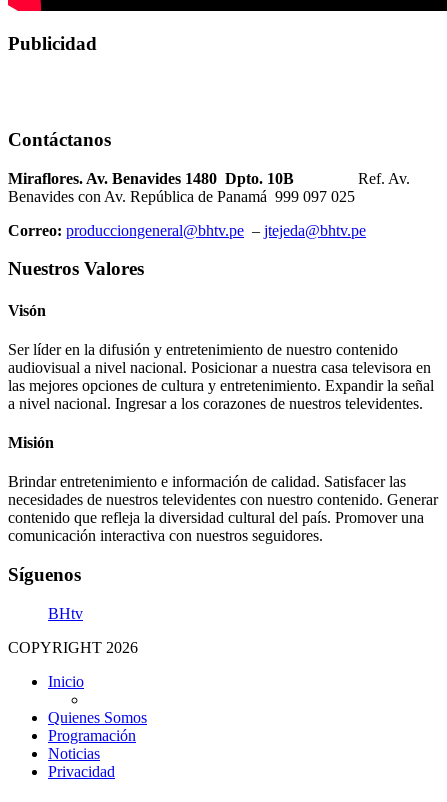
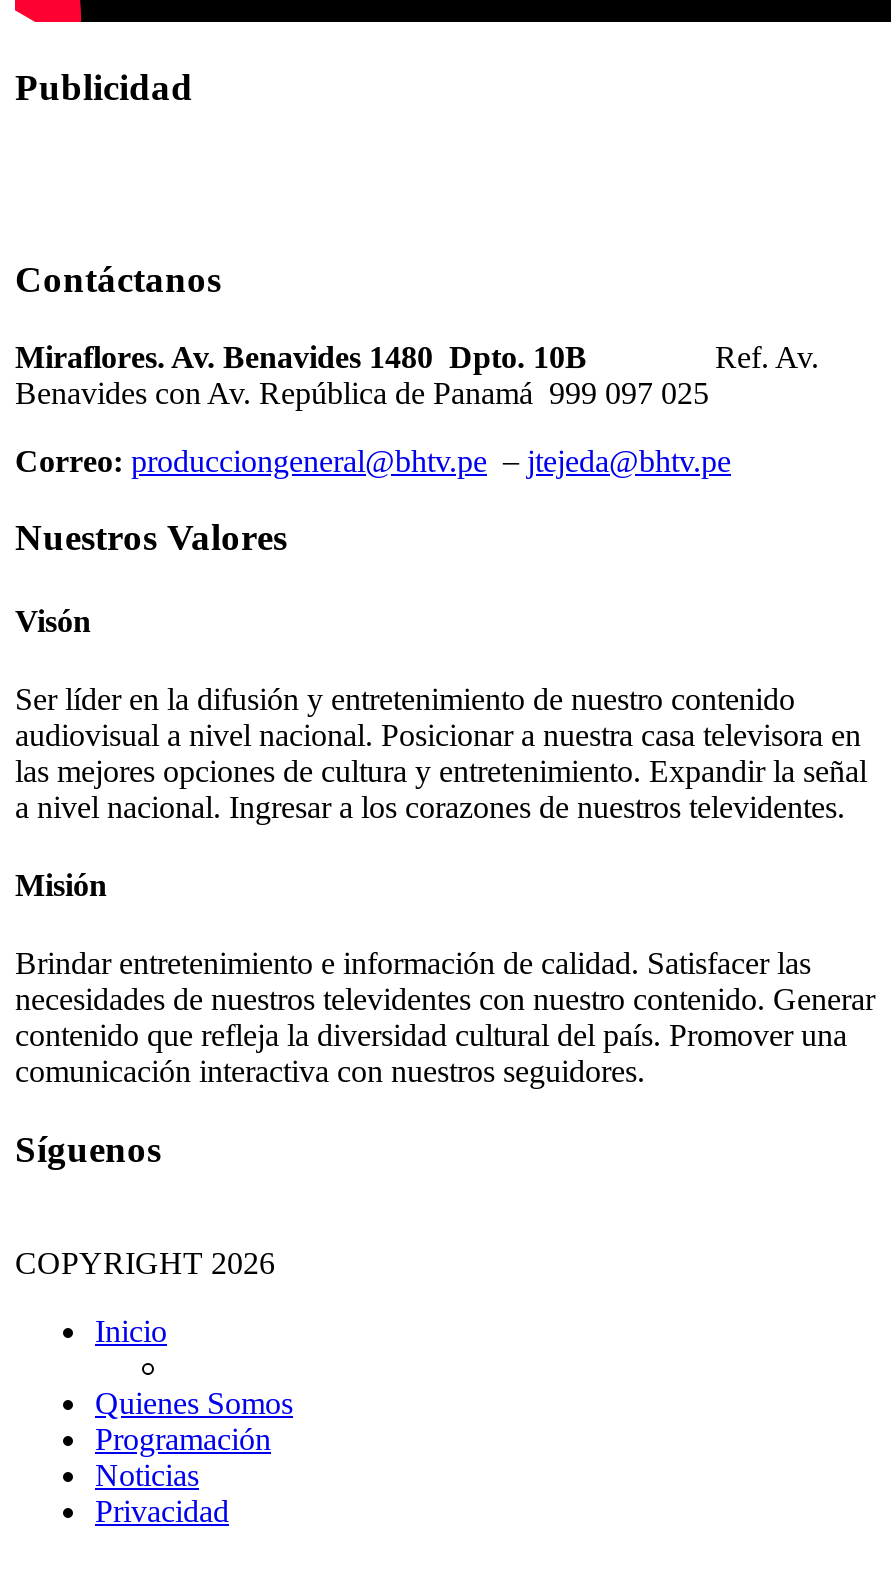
- BHtv
